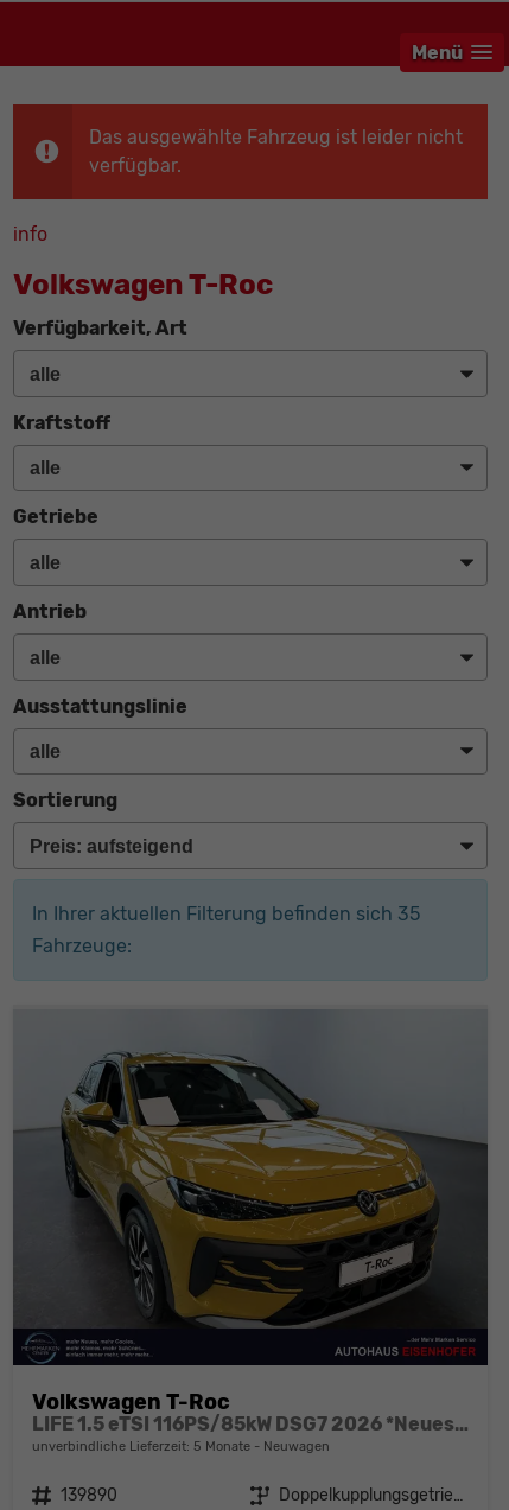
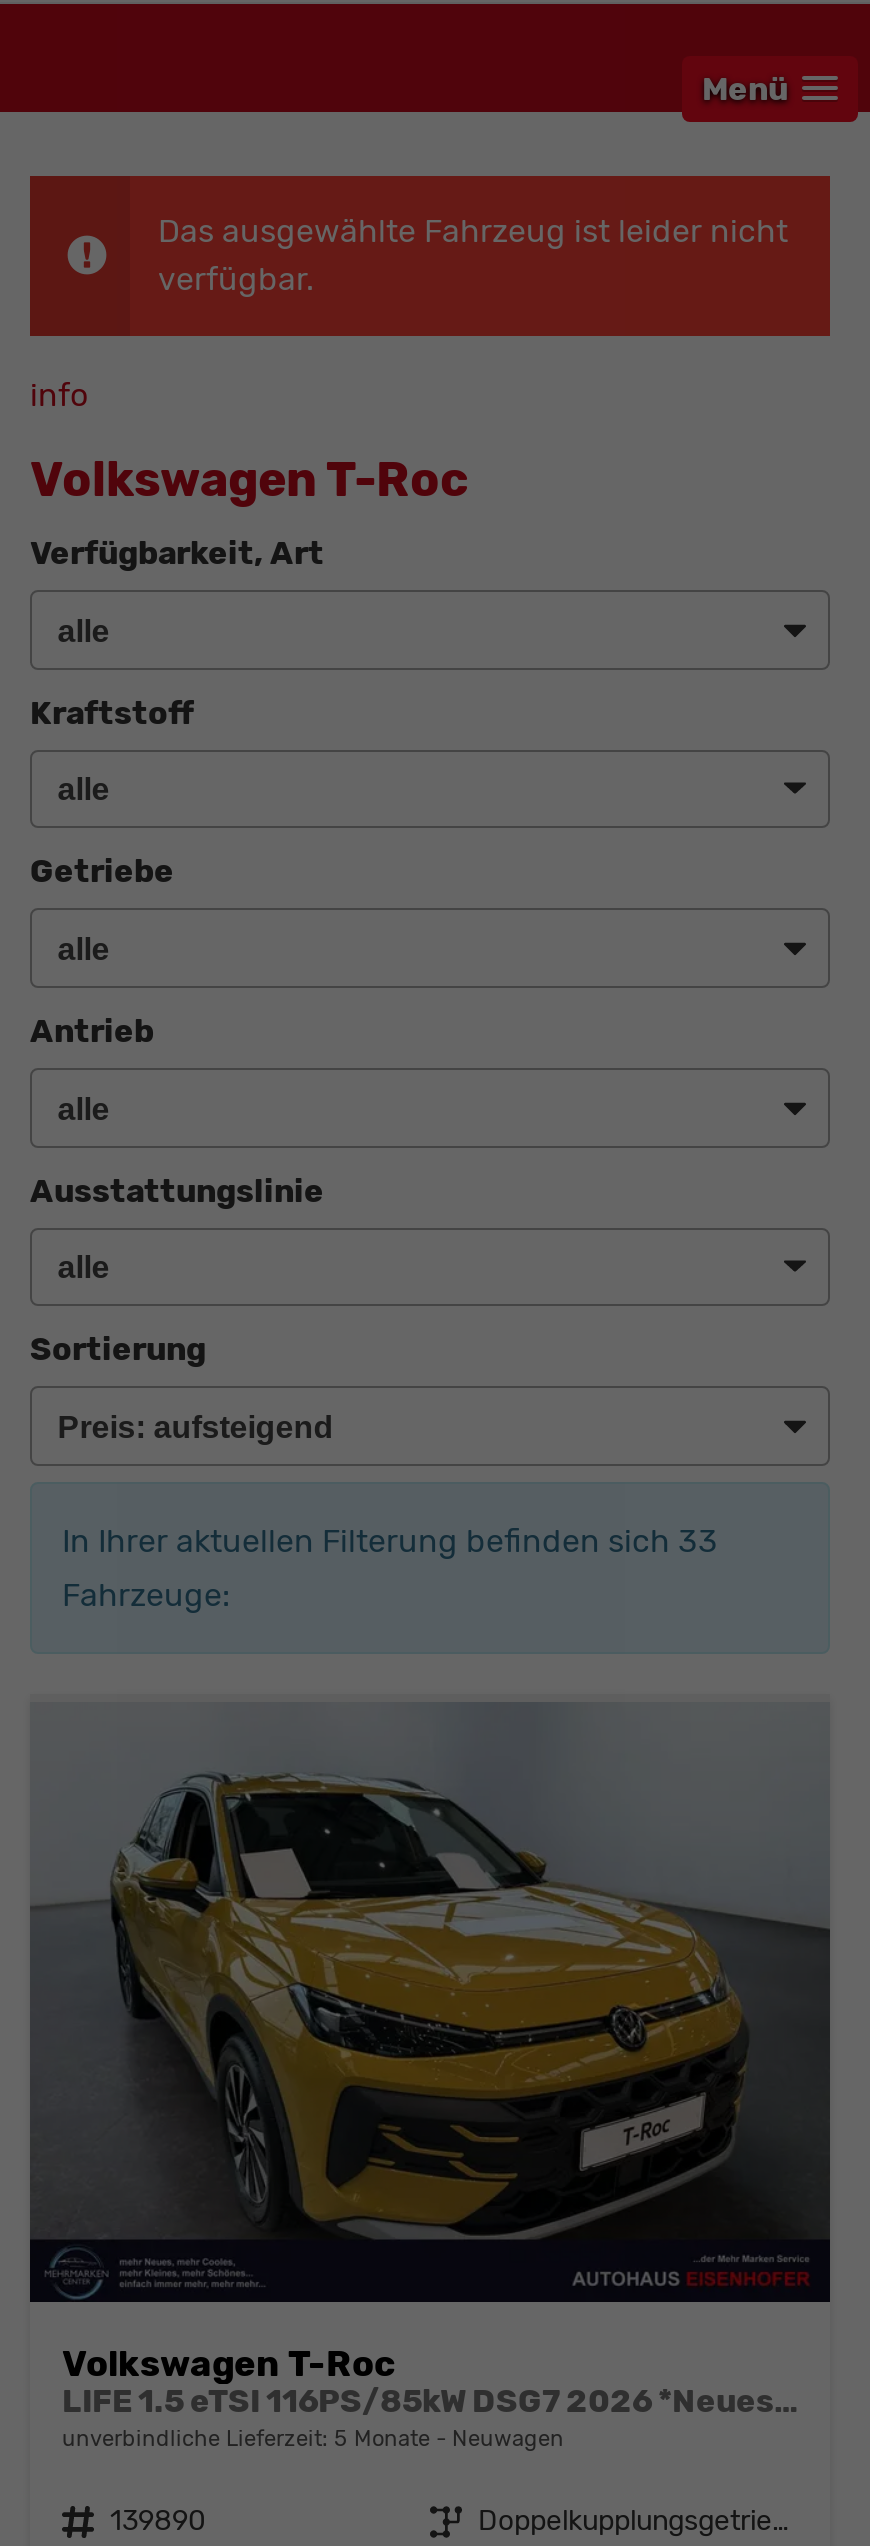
- In Ihrer aktuellen Filterung befinden sich 35
+ In Ihrer aktuellen Filterung befinden sich 33
